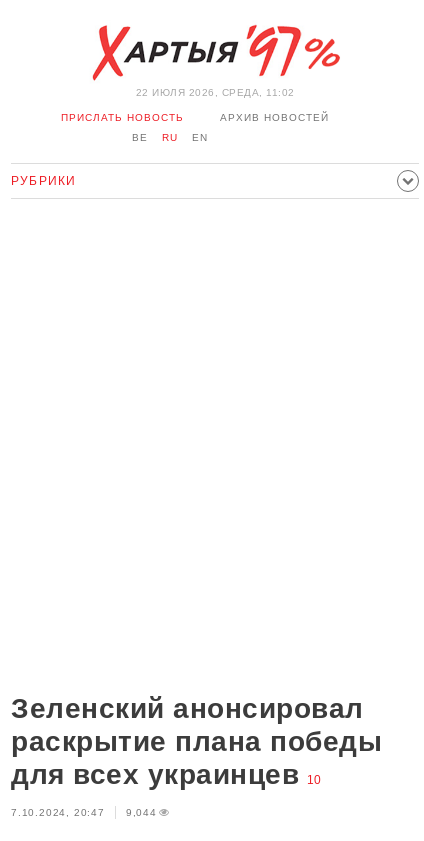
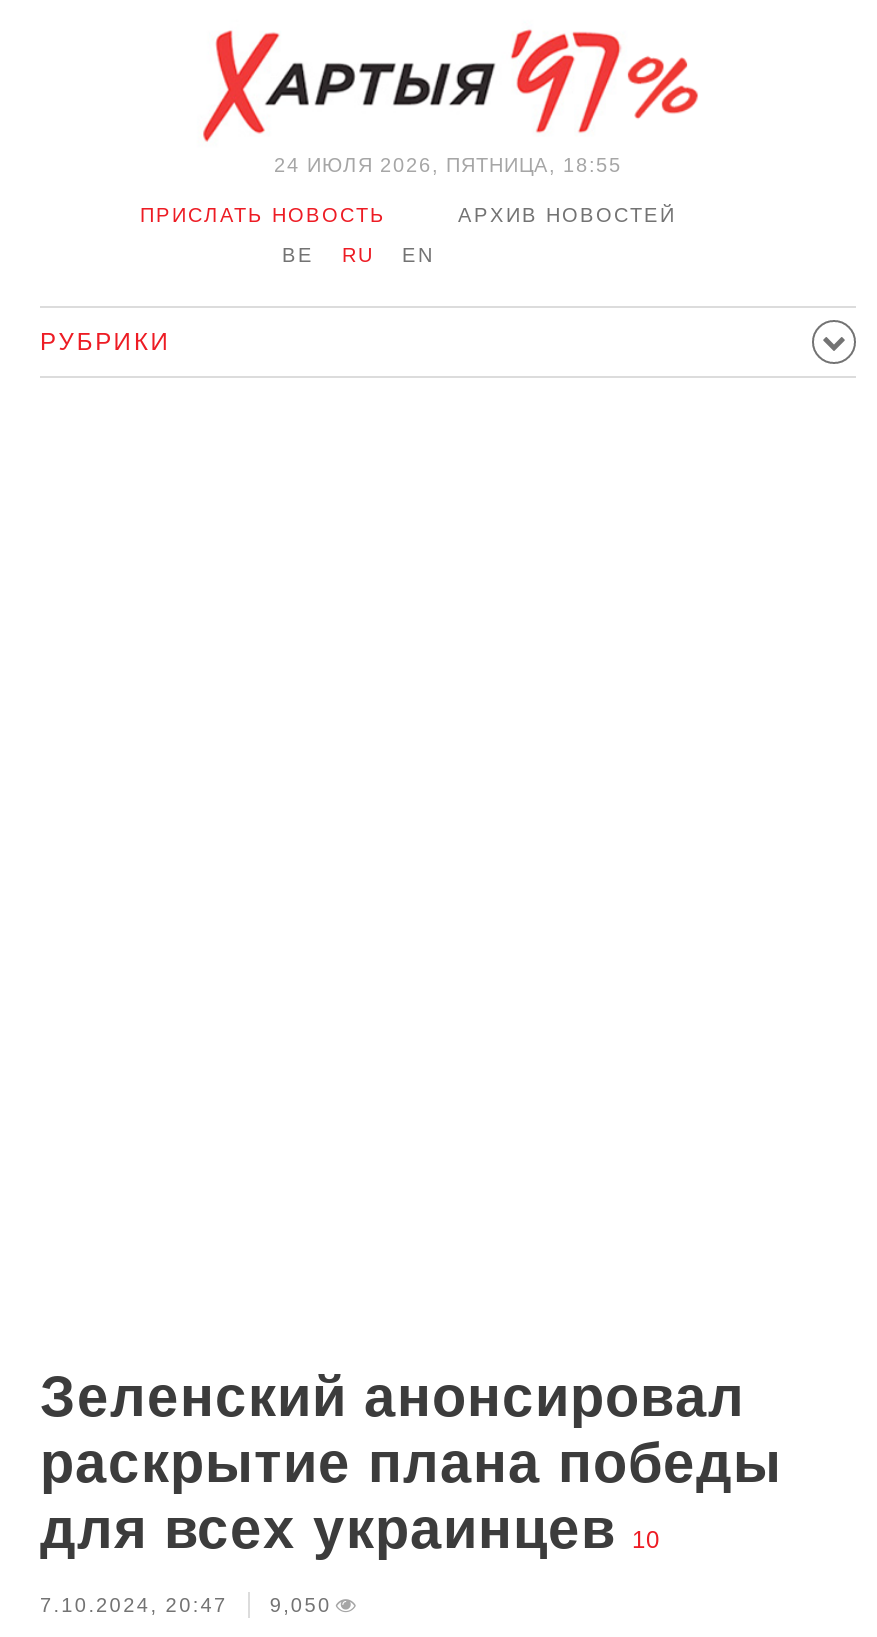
- 22 ИЮЛЯ 2026, СРЕДА, 11:02
+ 24 ИЮЛЯ 2026, ПЯТНИЦА, 18:55

- 7.10.2024, 20:47 9,044
+ 7.10.2024, 20:47 9,050
